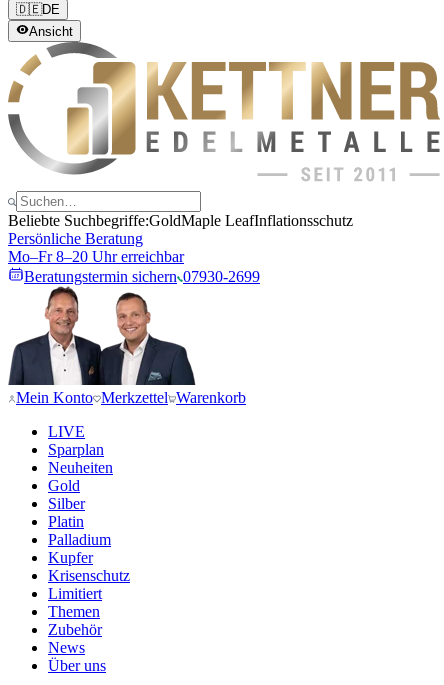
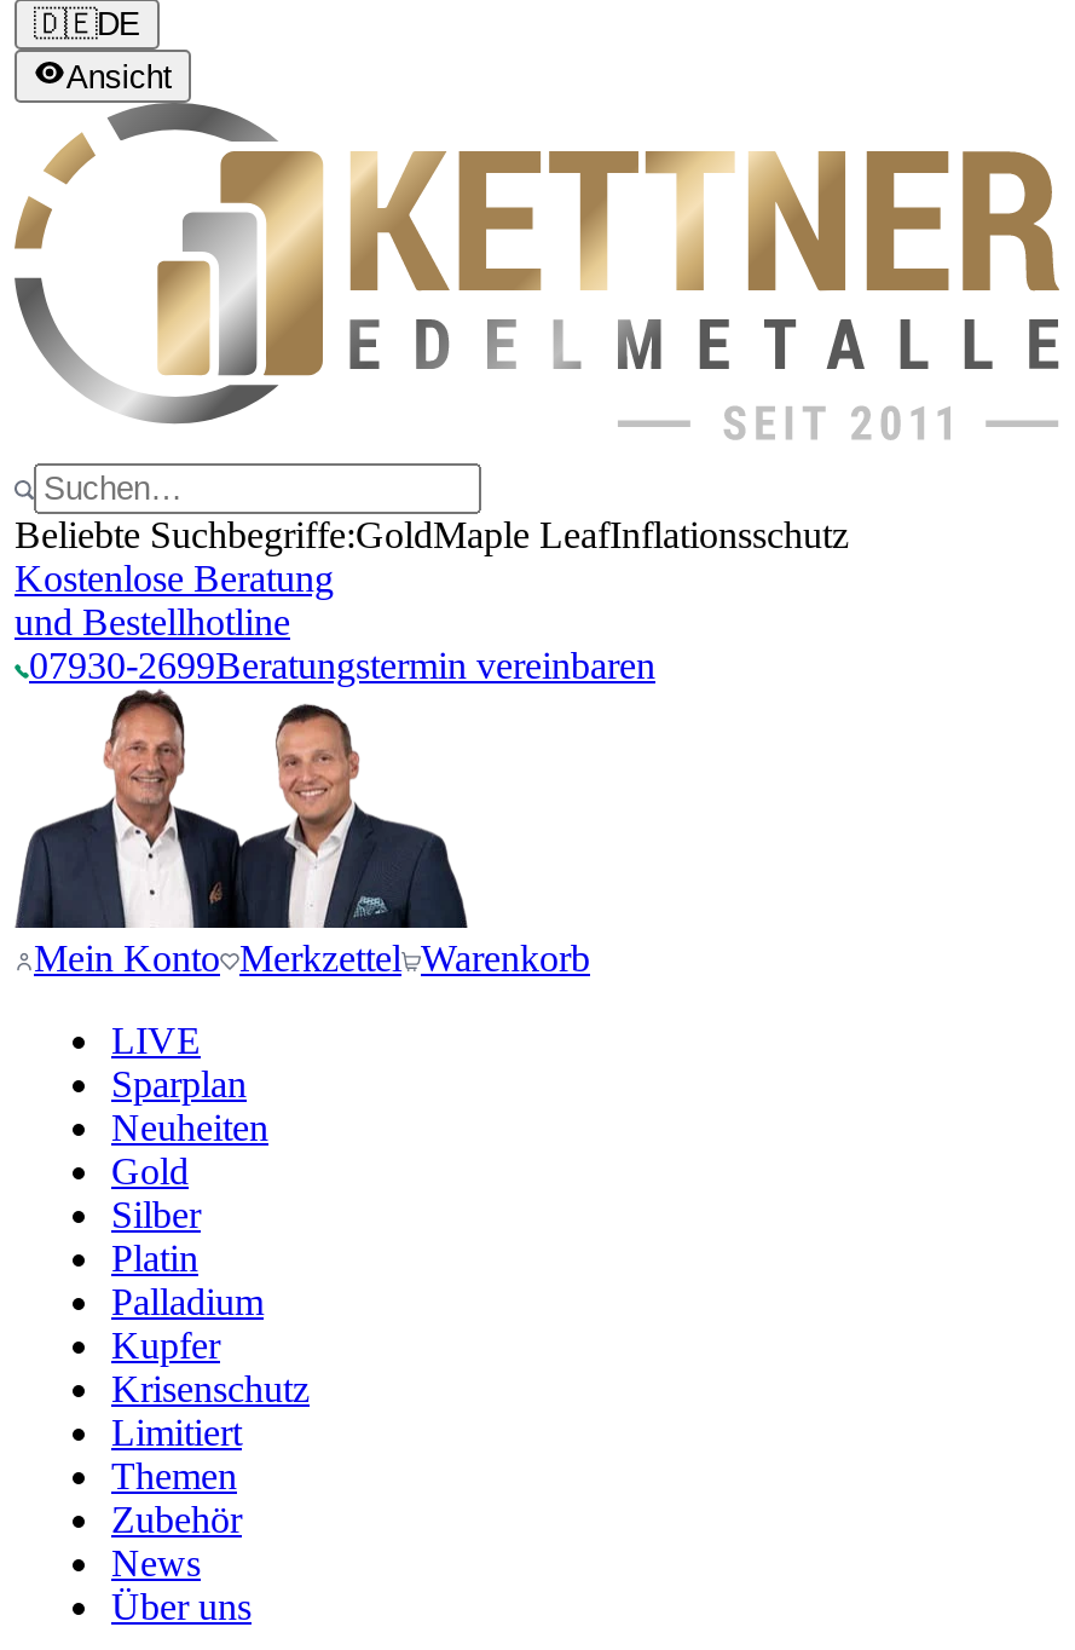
- Persönliche Beratung
- Mo–Fr 8–20 Uhr erreichbar
- Beratungstermin sichern 07930-2699
+ Kostenlose Beratung
+ und Bestellhotline
+ 07930-2699Beratungstermin vereinbaren
